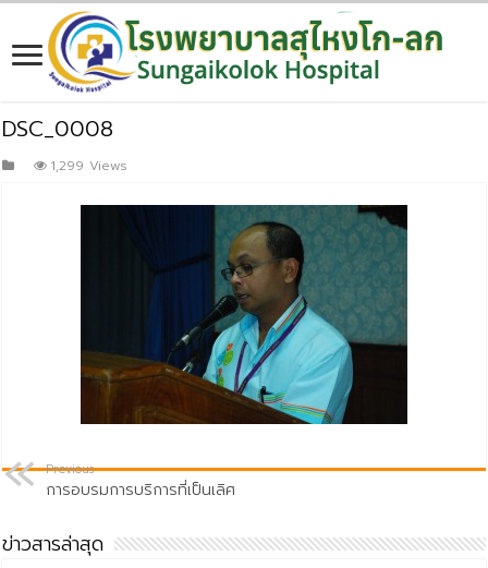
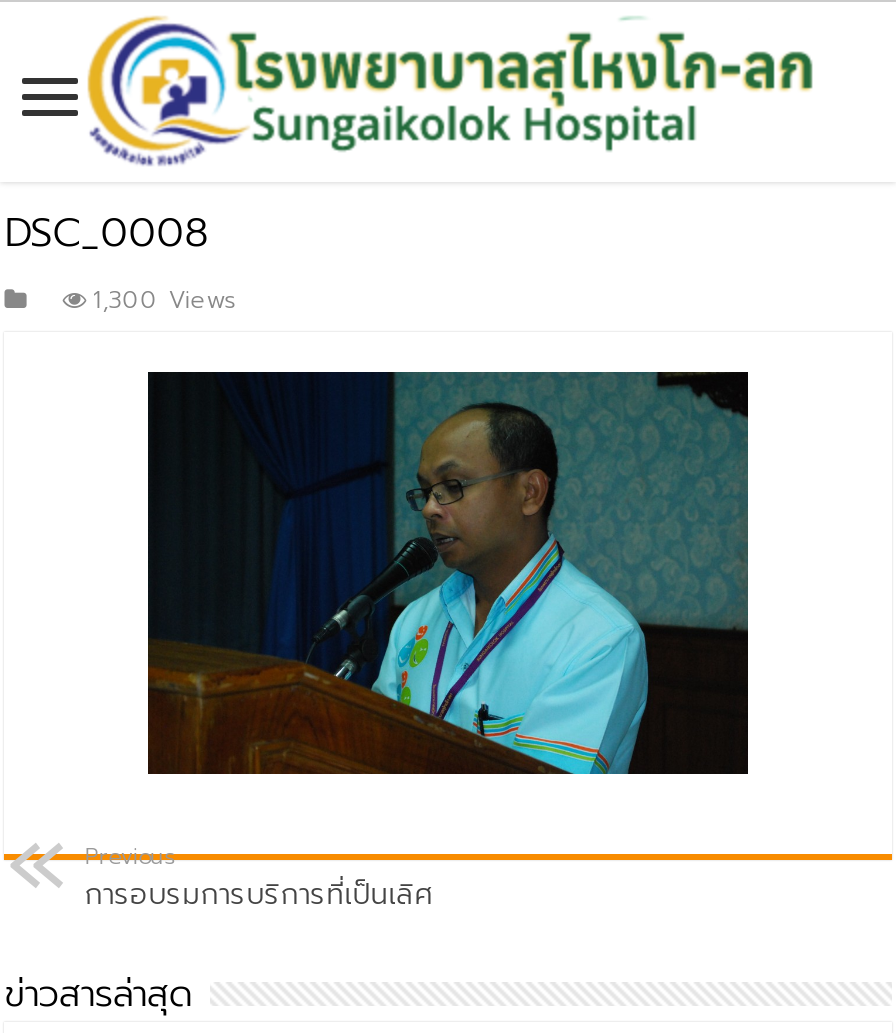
- 1,299 Views
+ 1,300 Views
